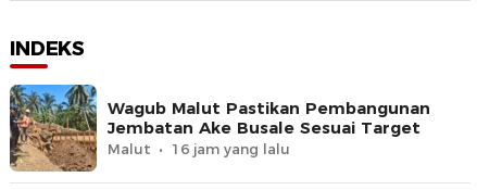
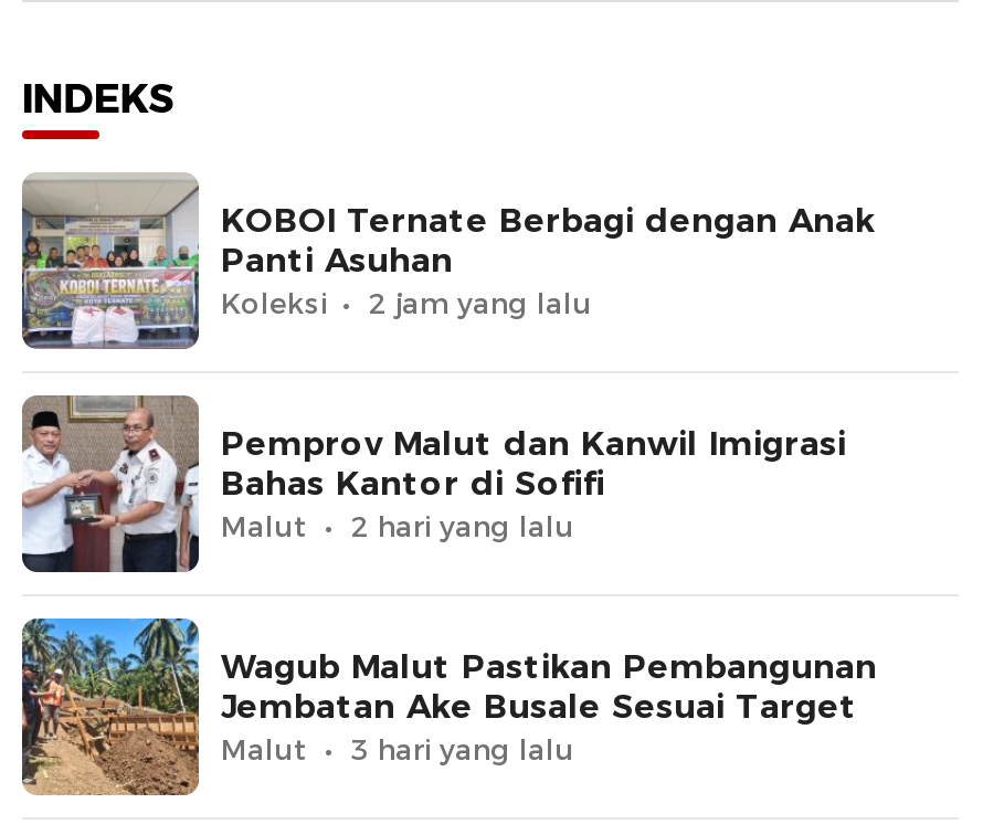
+ [image]

+ [image]
+ KOBOI Ternate Berbagi dengan Anak
+ Panti Asuhan
+ Koleksi
+ 2 jam yang lalu
+ Pemprov Malut dan Kanwil Imigrasi
+ Bahas Kantor di Sofifi
+ Malut
+ 2 hari yang lalu

- 16 jam yang lalu
+ 3 hari yang lalu
